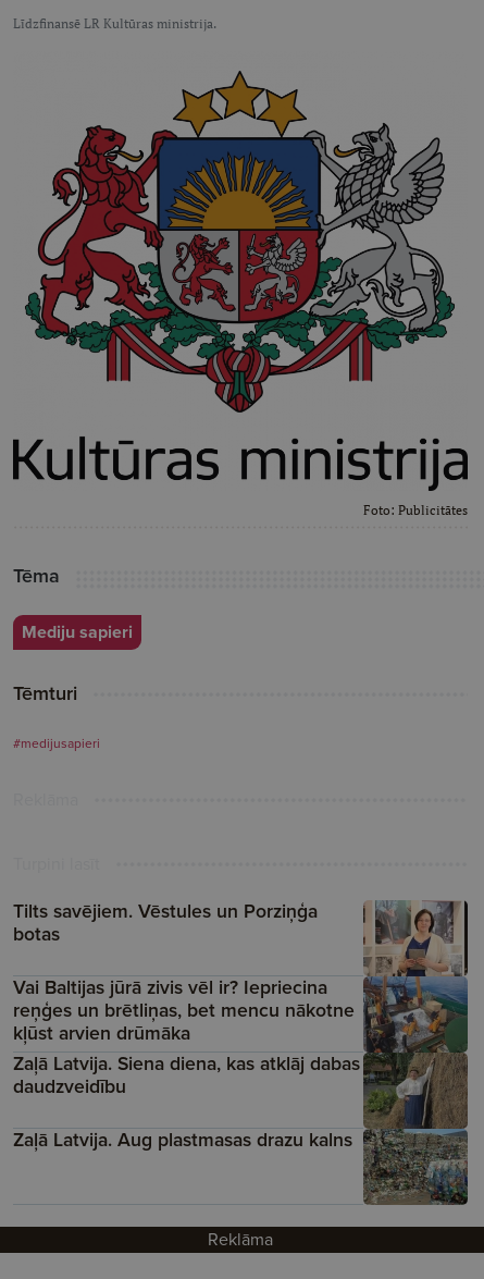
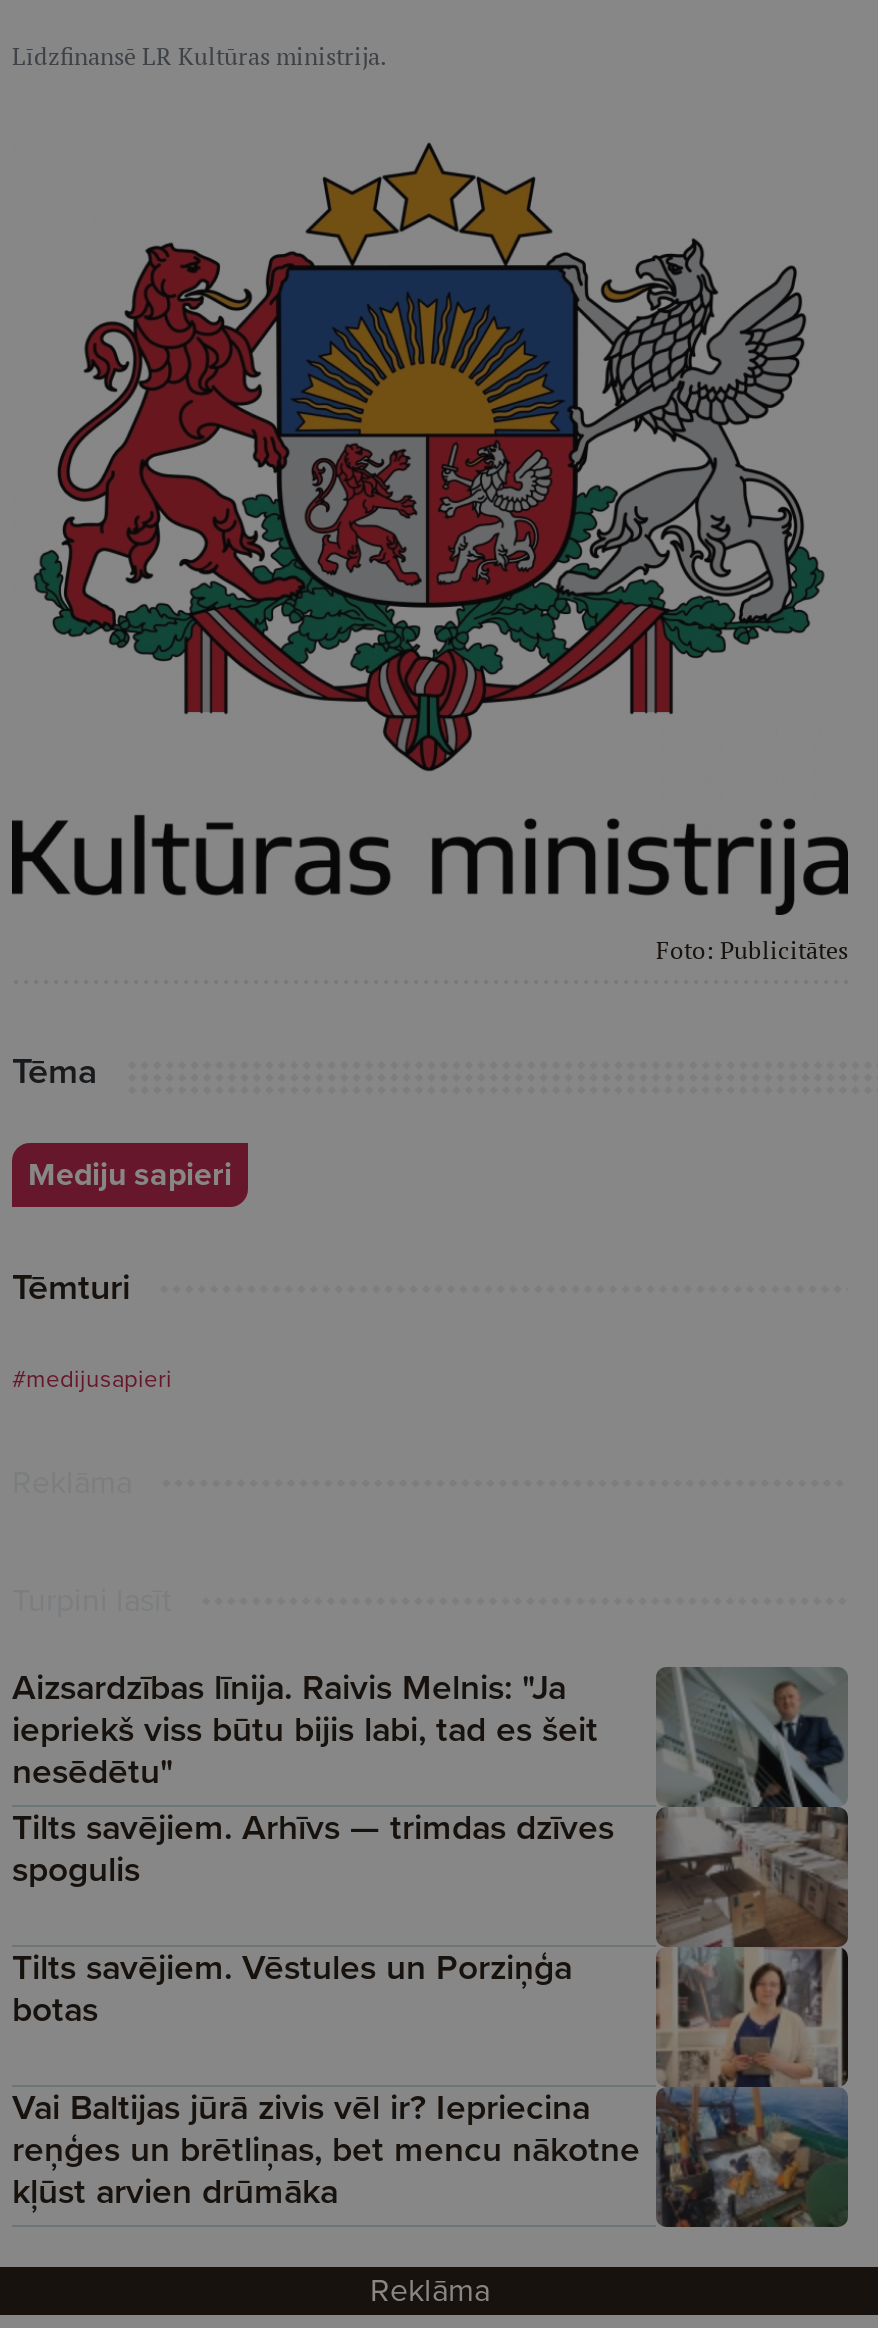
+ [image]
+ Aizsardzības līnija. Raivis Melnis: "Ja
+ iepriekš viss būtu bijis labi, tad es šeit
+ nesēdētu"
+ Tilts savējiem. Arhīvs — trimdas dzīves
+ spogulis

moved down: Tilts savējiem. Vēstules un Porziņģa | botas | Vai Baltijas jūrā zivis vēl ir? Iepriecina | reņģes un brētliņas, bet mencu nākotne | kļūst arvien drūmāka

- [image]
- Zaļā Latvija. Siena diena, kas atklāj dabas
- daudzveidību
- Zaļā Latvija. Aug plastmasas drazu kalns
